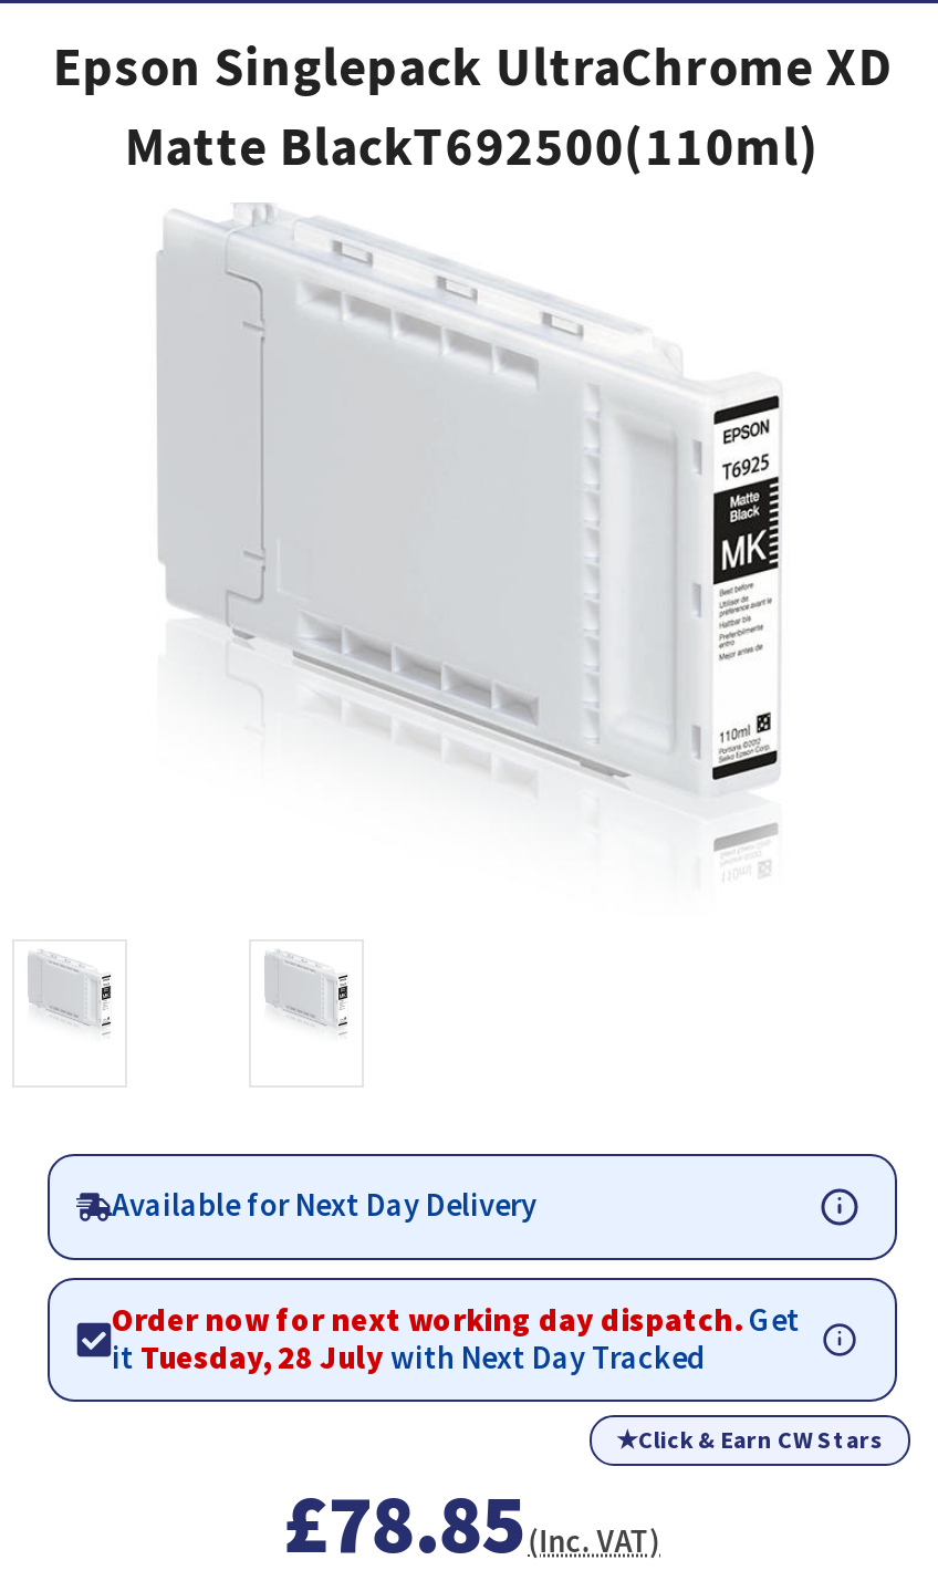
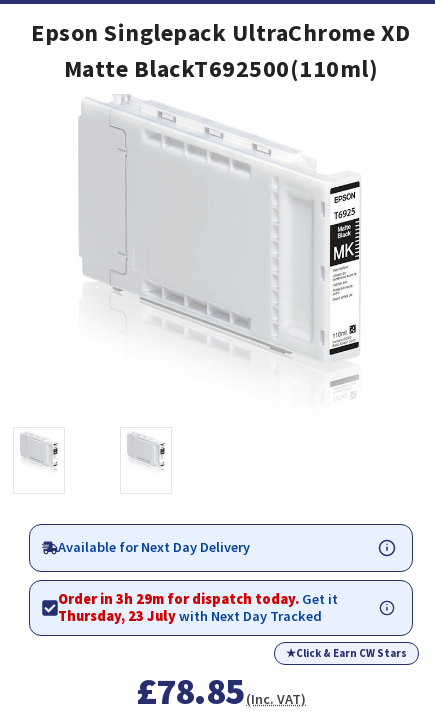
- Order now for next working day dispatch. Get
- it Tuesday, 28 July with Next Day Tracked
+ Order in 3h 29m for dispatch today. Get it
+ Thursday, 23 Julywith Next Day Tracked
